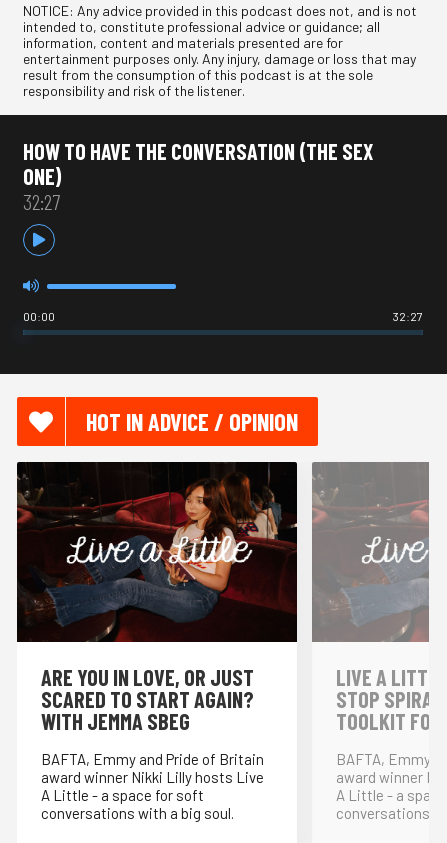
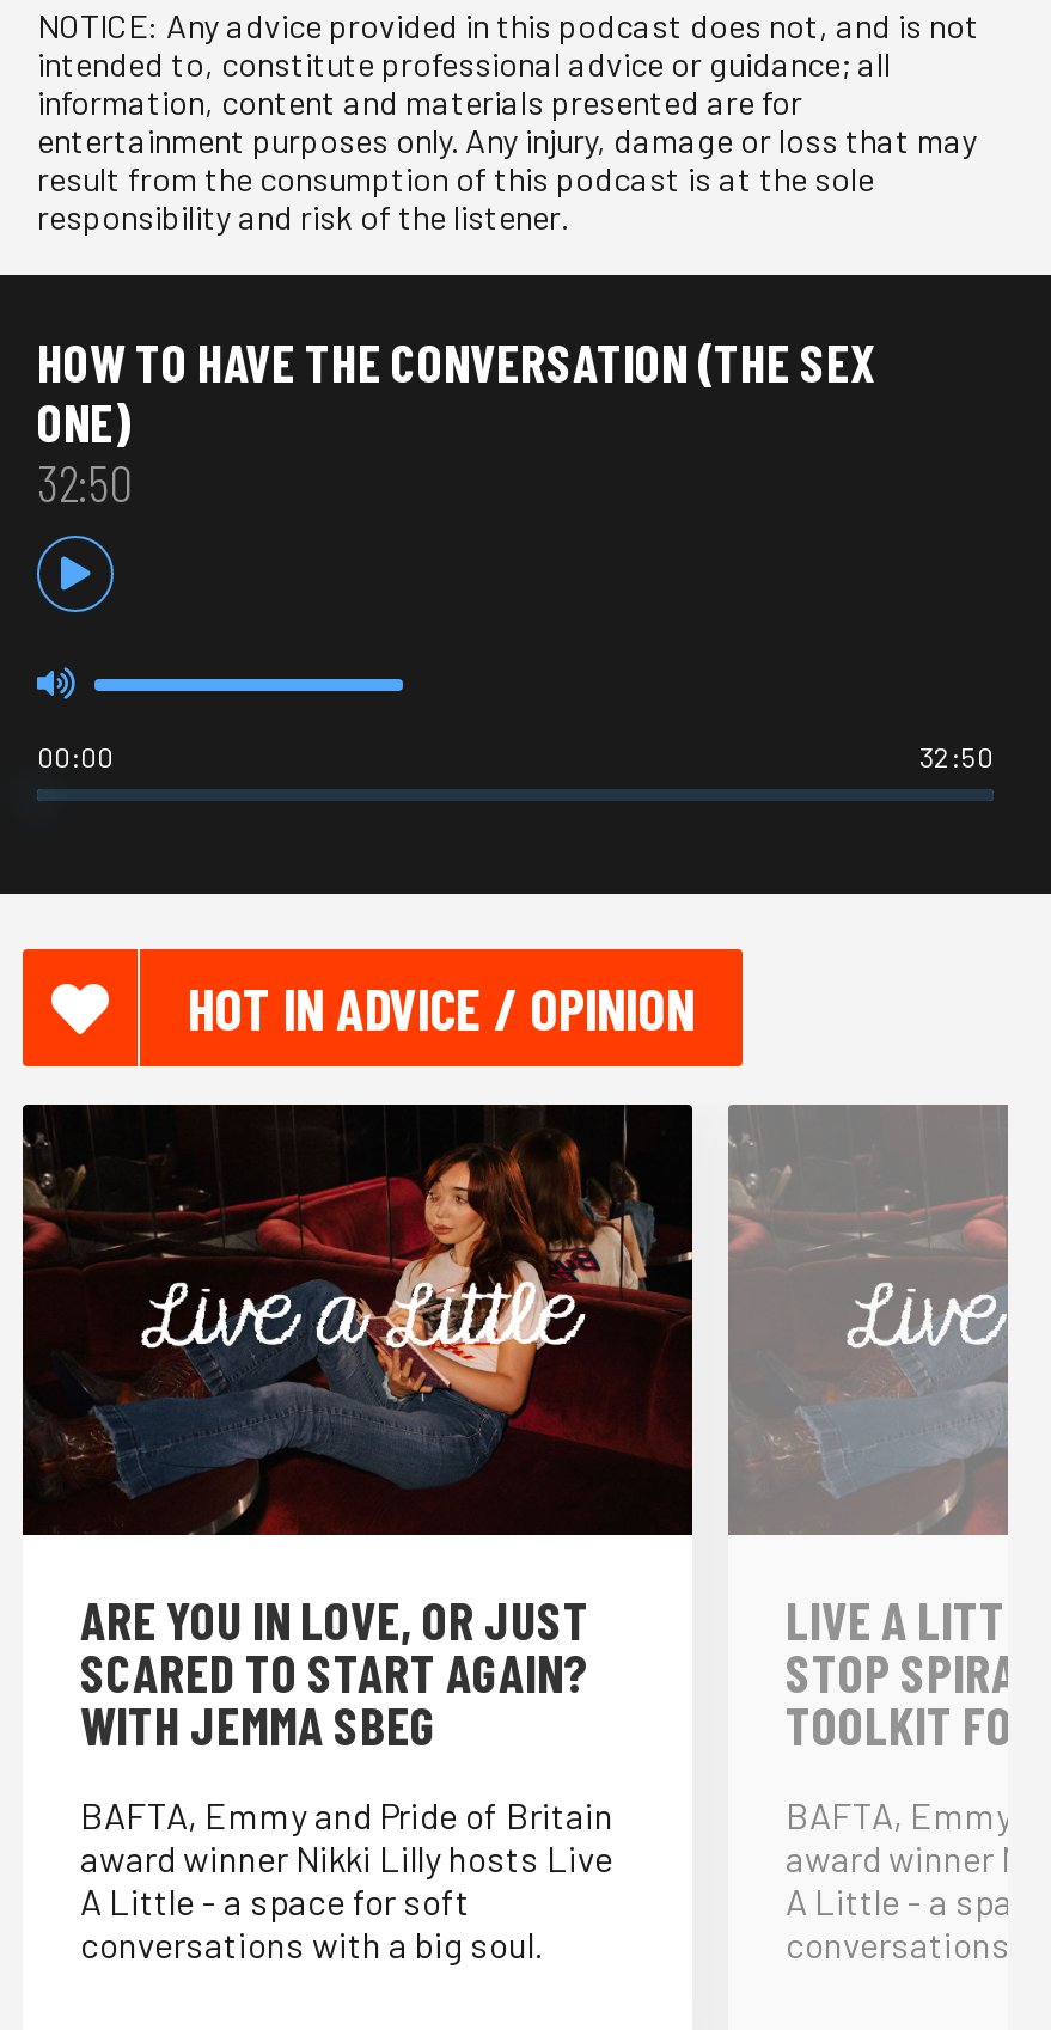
- 32:27
+ 32:50

- 32:27
+ 32:50
